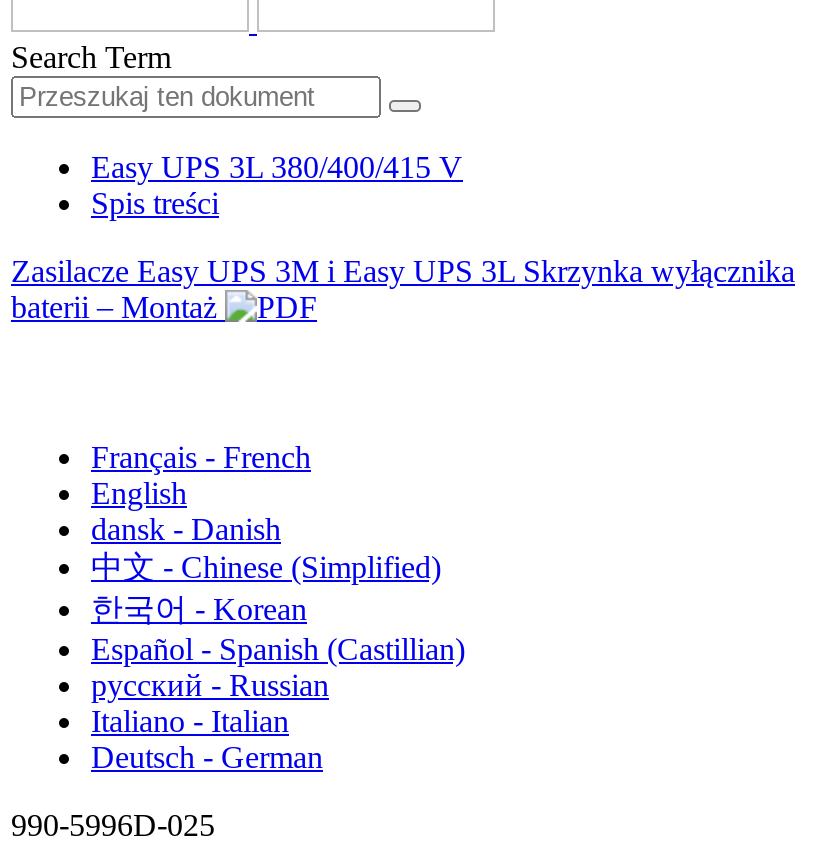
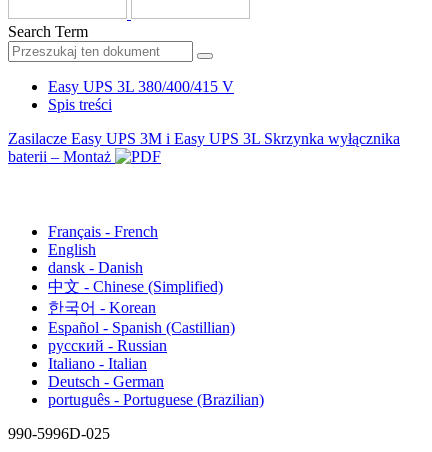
+ português - Portuguese (Brazilian)
